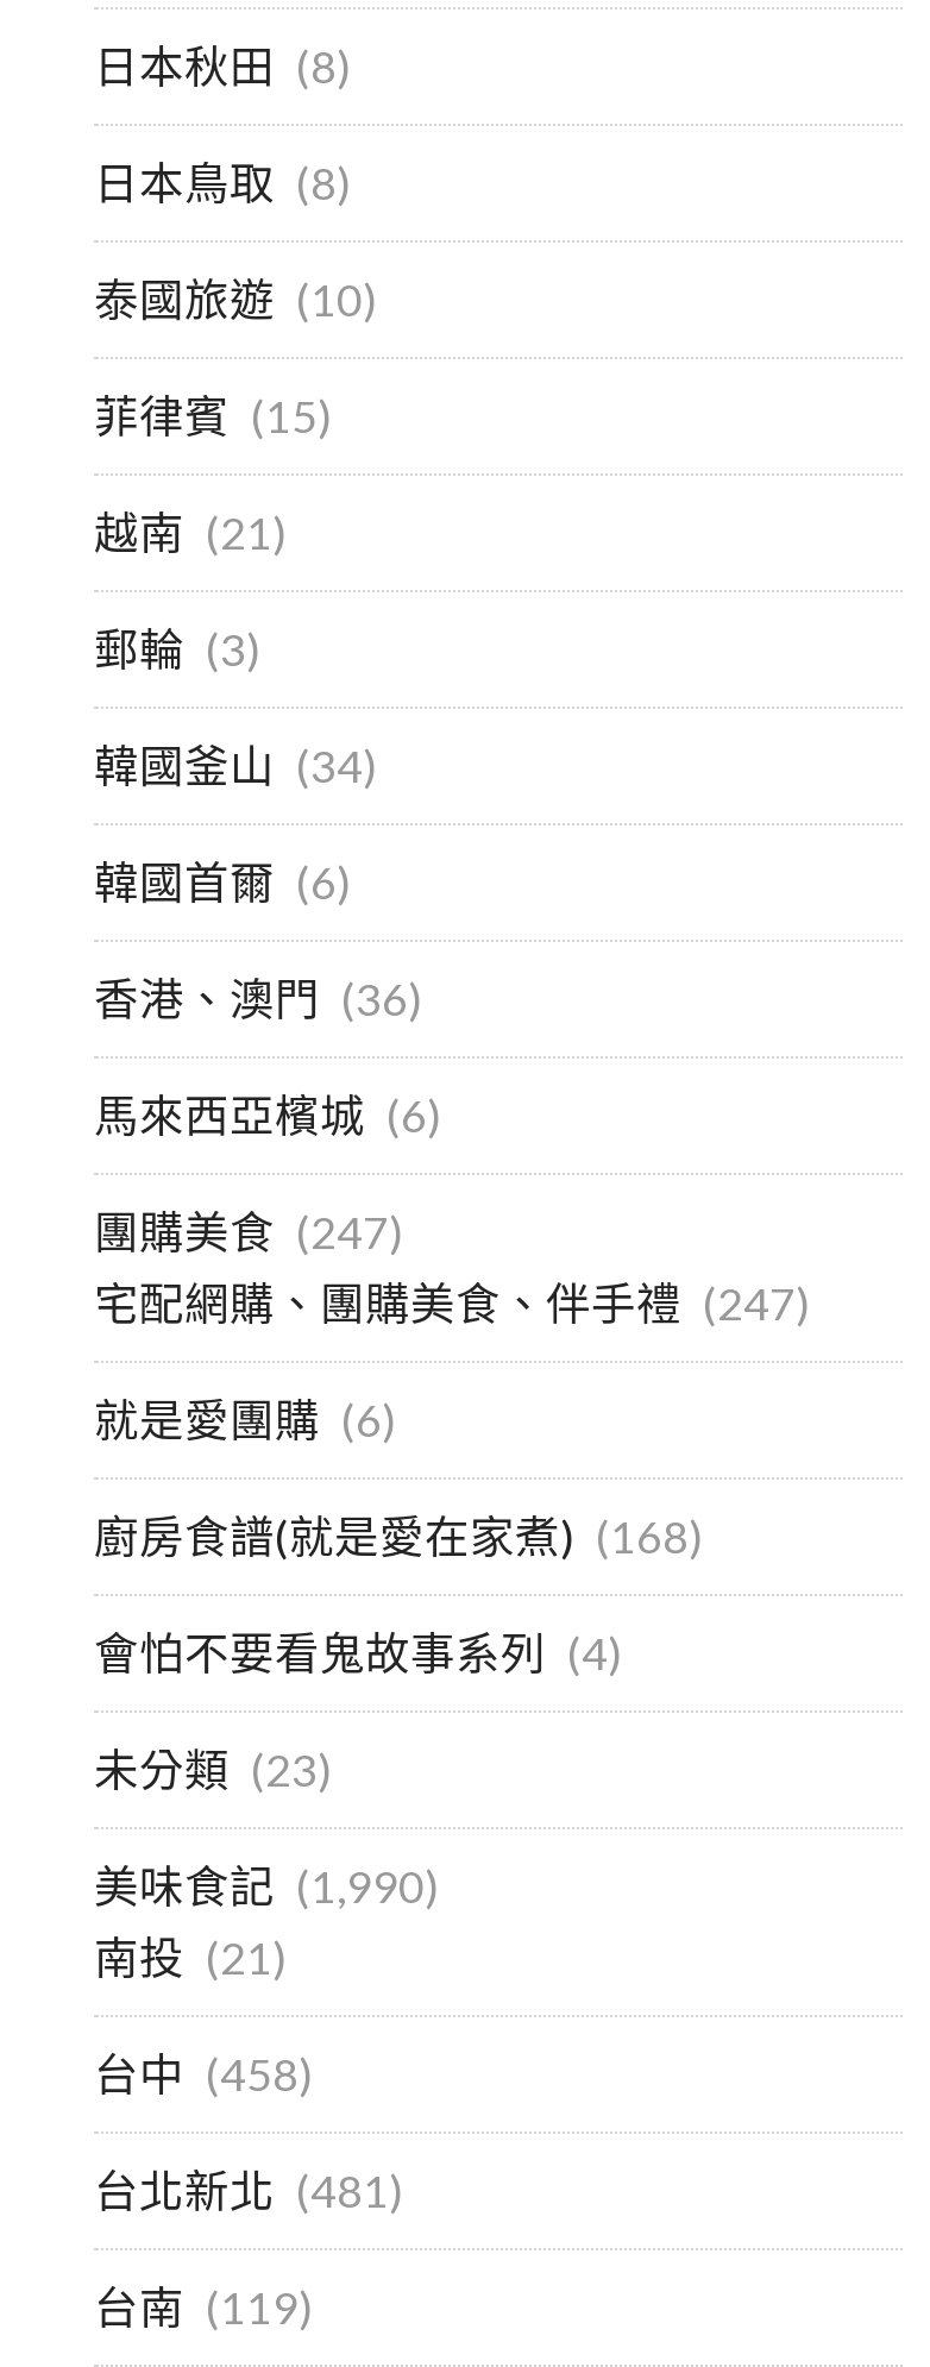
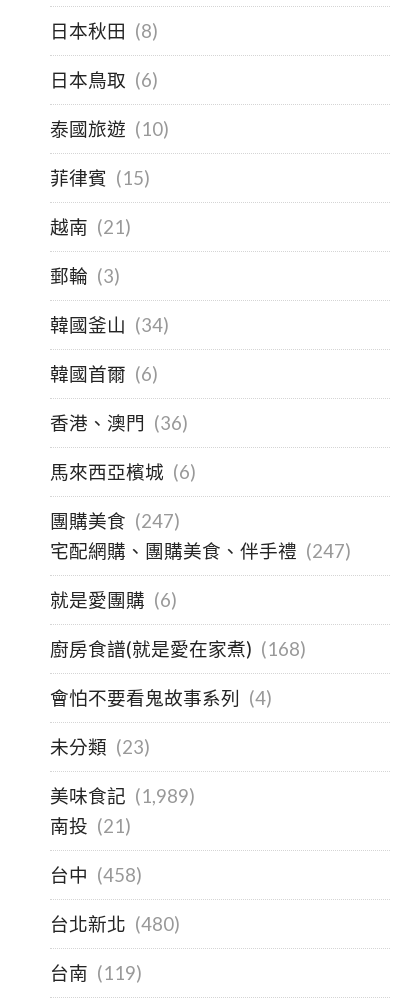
- 日本鳥取 (8)
+ 日本鳥取 (6)

- 美味食記 (1,990)
+ 美味食記 (1,989)

- 台北新北 (481)
+ 台北新北 (480)
